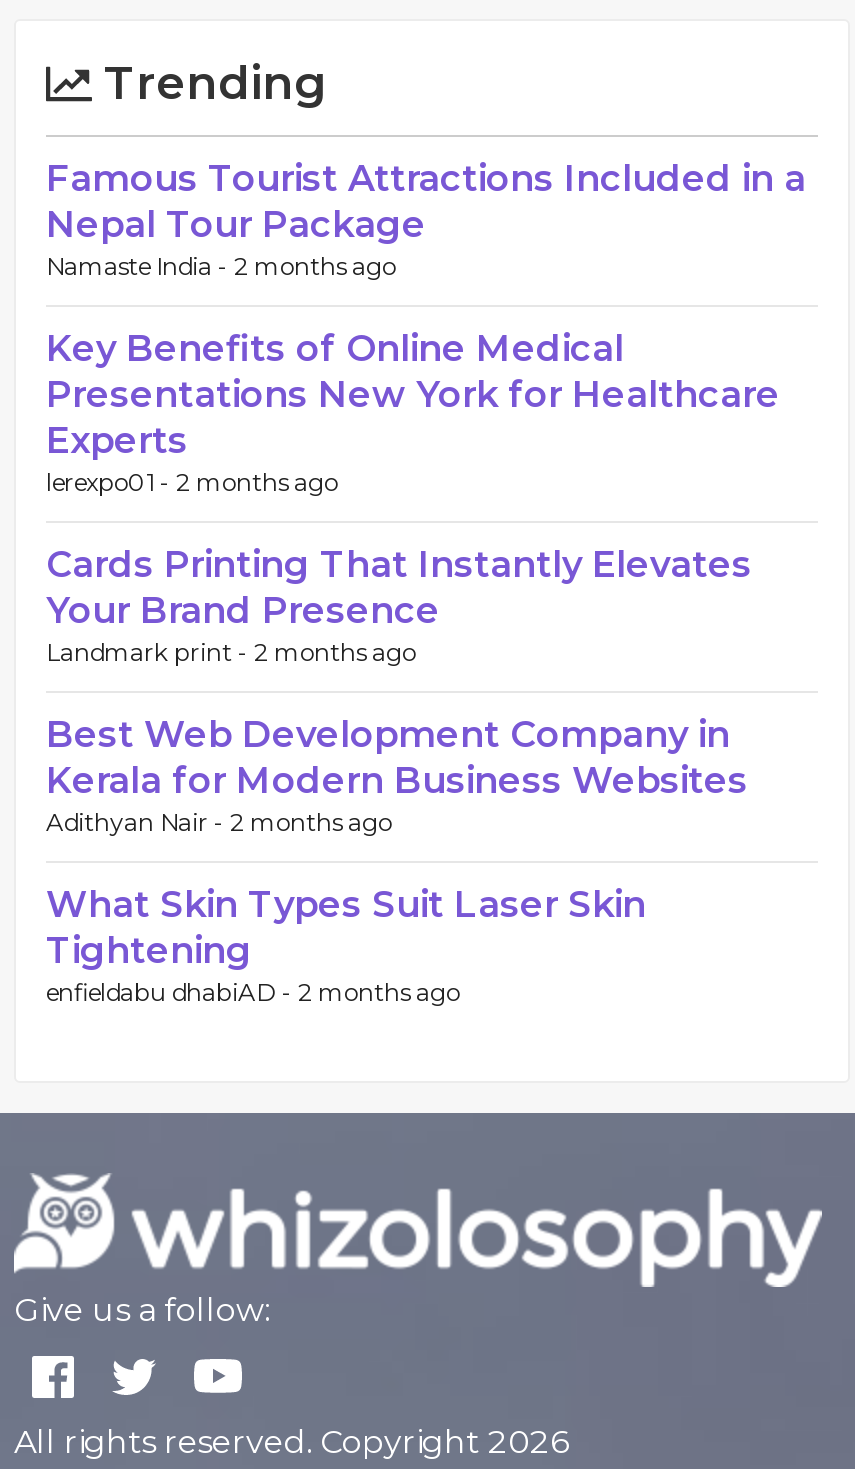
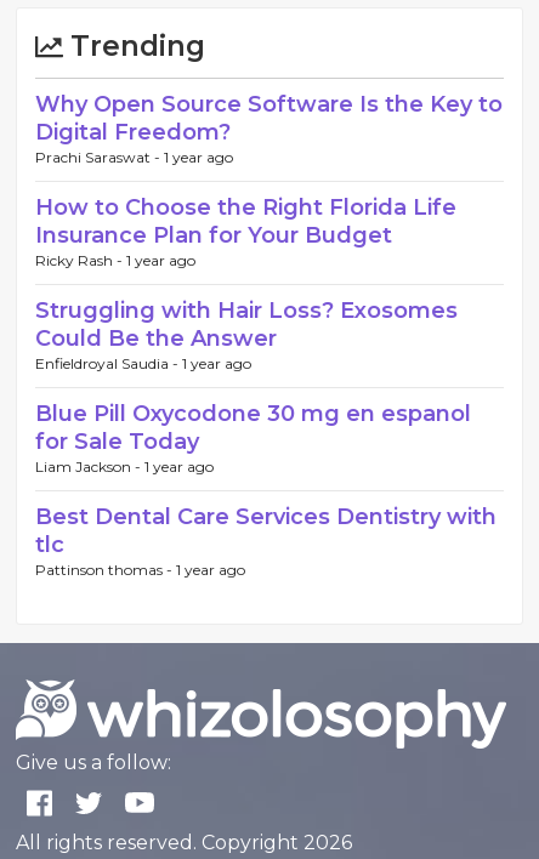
- Famous Tourist Attractions Included in a
- Nepal Tour Package
- Namaste India - 2 months ago
+ Why Open Source Software Is the Key to
+ Digital Freedom?
+ Prachi Saraswat - 1 year ago

- Key Benefits of Online Medical
- Presentations New York for Healthcare
- Experts
- lerexpo01 - 2 months ago
+ How to Choose the Right Florida Life
+ Insurance Plan for Your Budget
+ Ricky Rash - 1 year ago

- Cards Printing That Instantly Elevates
- Your Brand Presence
- Landmark print - 2 months ago
+ Struggling with Hair Loss? Exosomes
+ Could Be the Answer
+ Enfieldroyal Saudia - 1 year ago

- Best Web Development Company in
- Kerala for Modern Business Websites
- Adithyan Nair - 2 months ago
+ Blue Pill Oxycodone 30 mg en espanol
+ for Sale Today
+ Liam Jackson - 1 year ago

- What Skin Types Suit Laser Skin
- Tightening
- enfieldabu dhabiAD - 2 months ago
+ Best Dental Care Services Dentistry with
+ tlc
+ Pattinson thomas - 1 year ago
